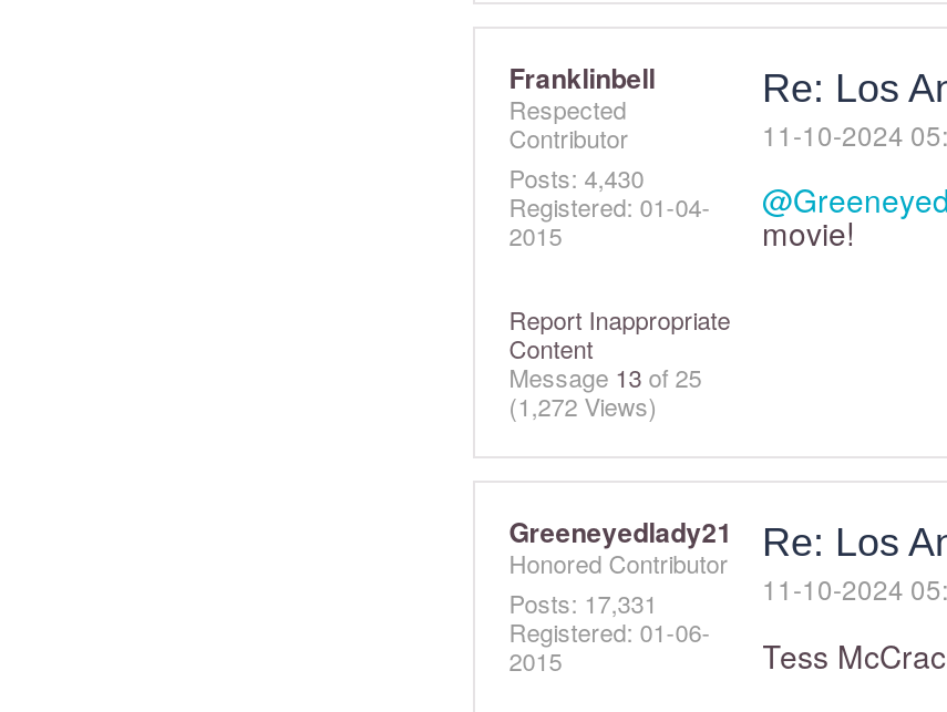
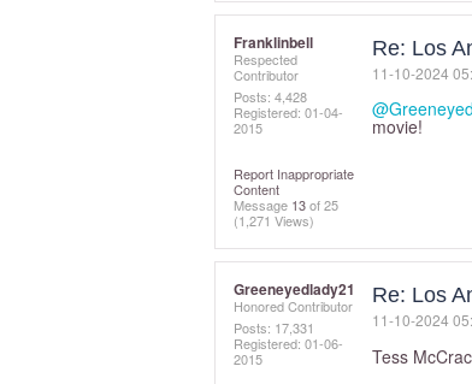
- Posts: 4,430
+ Posts: 4,428

- (1,272 Views)
+ (1,271 Views)
